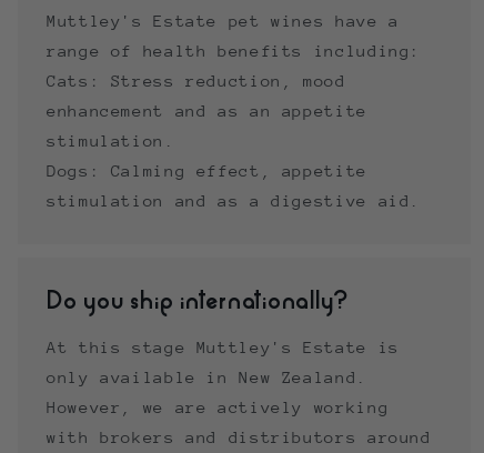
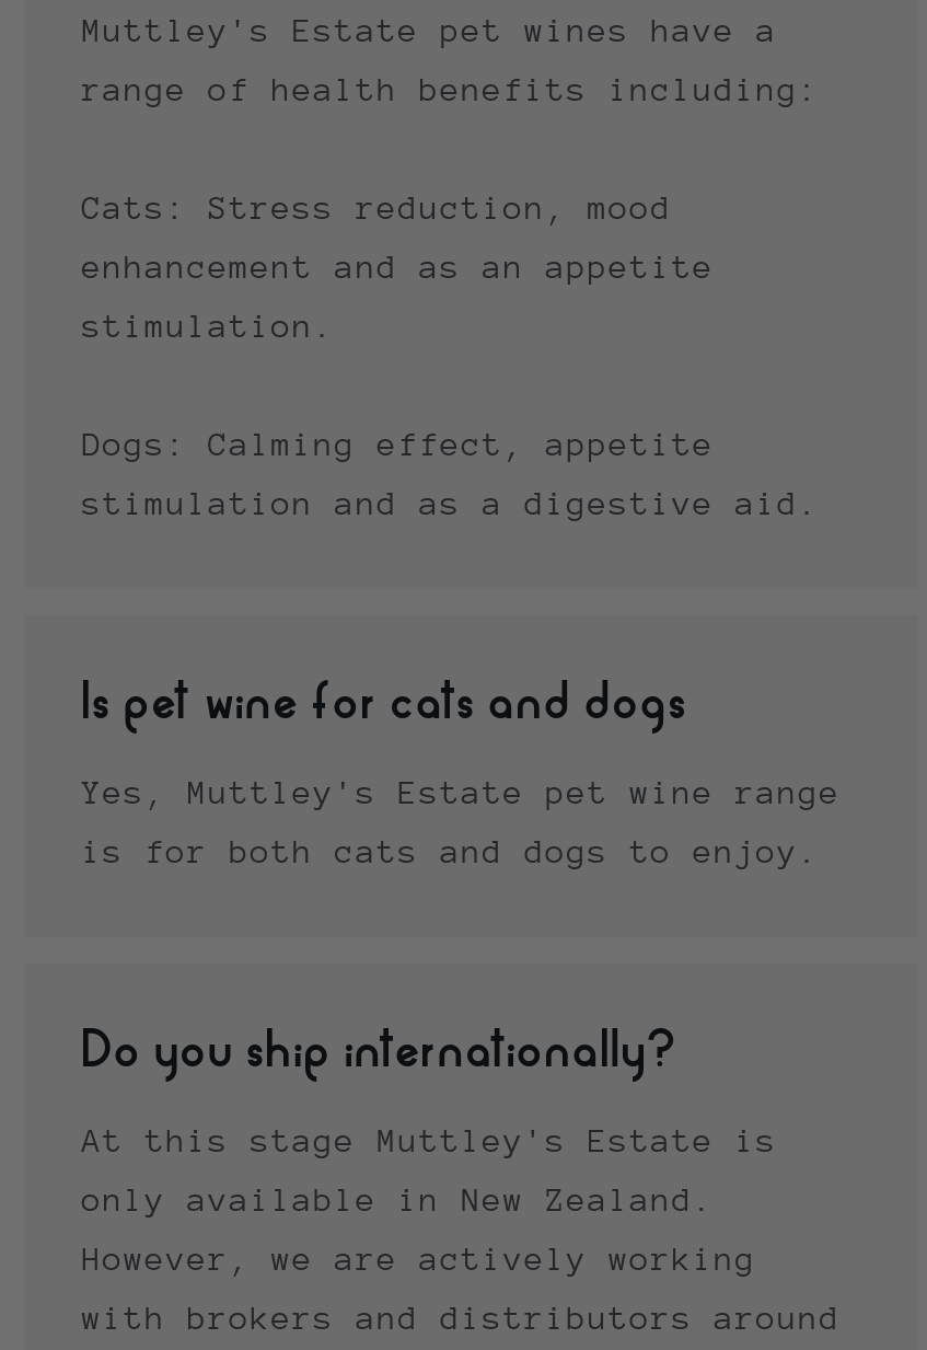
+ Is pet wine for cats and dogs
+ Yes, Muttley's Estate pet wine range
+ is for both cats and dogs to enjoy.
